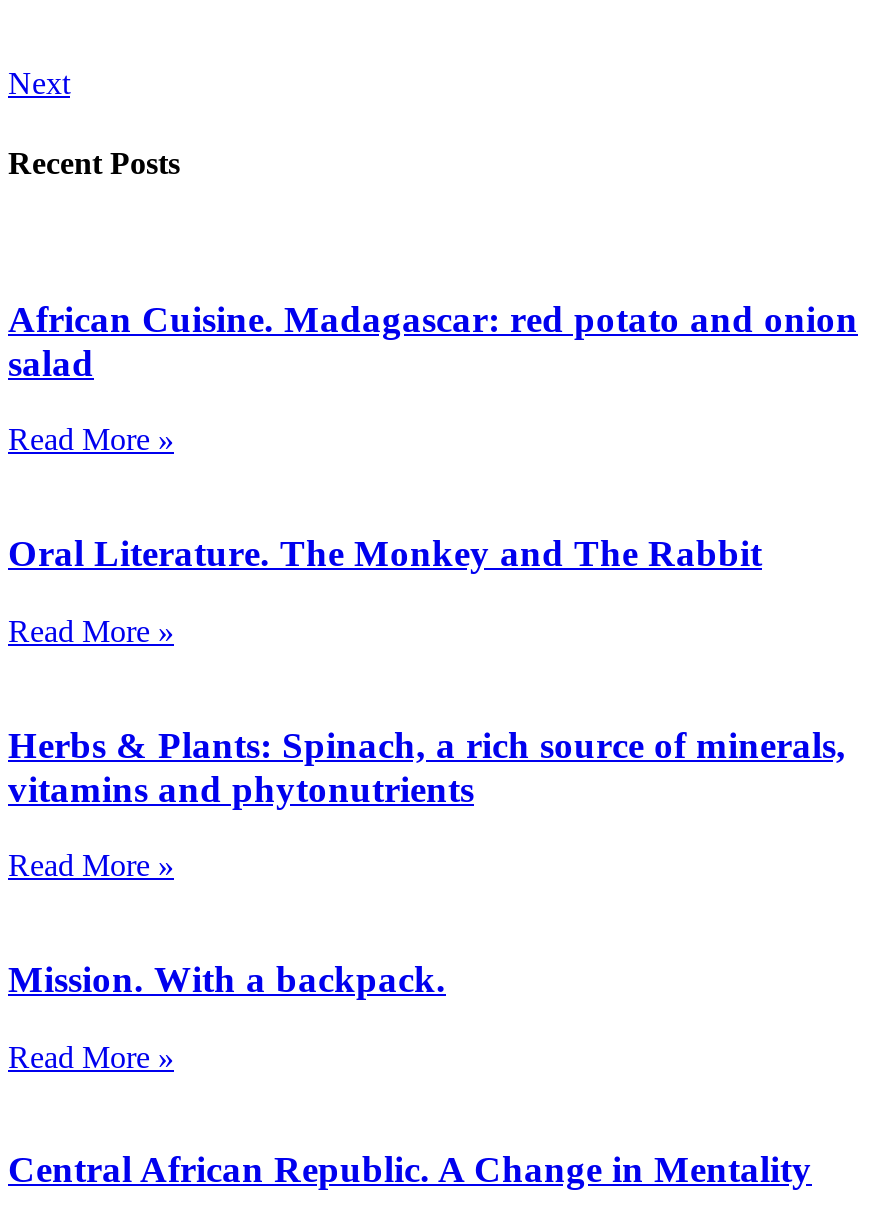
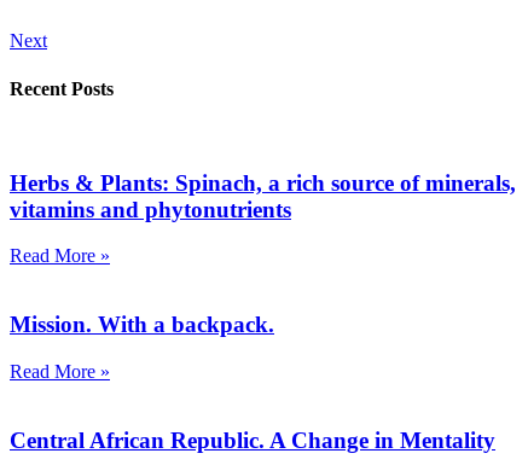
- African Cuisine. Madagascar: red potato and onion
- salad
- Read More »
- Oral Literature. The Monkey and The Rabbit
- Read More »
